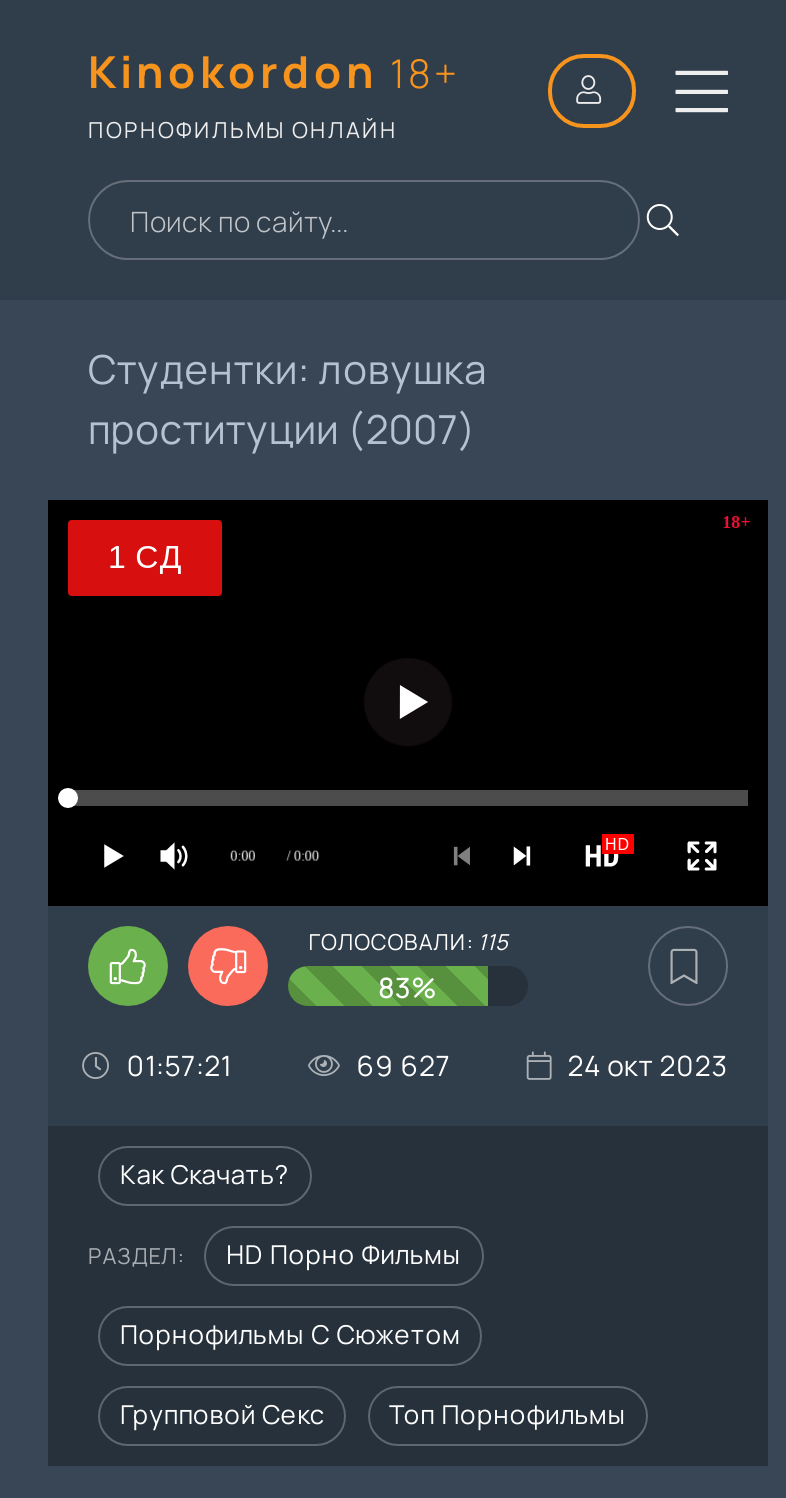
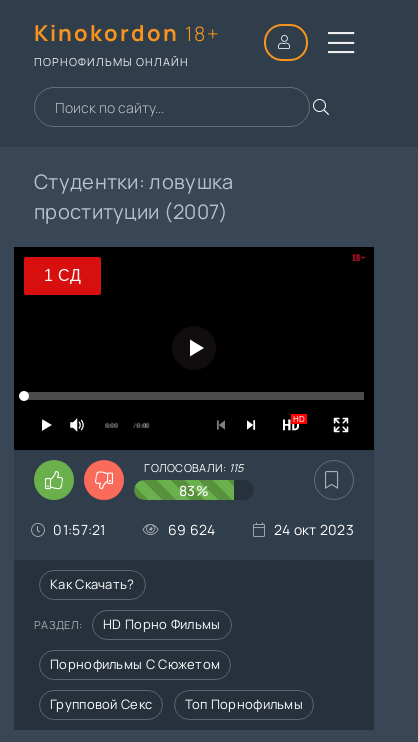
- 69 627
+ 69 624
